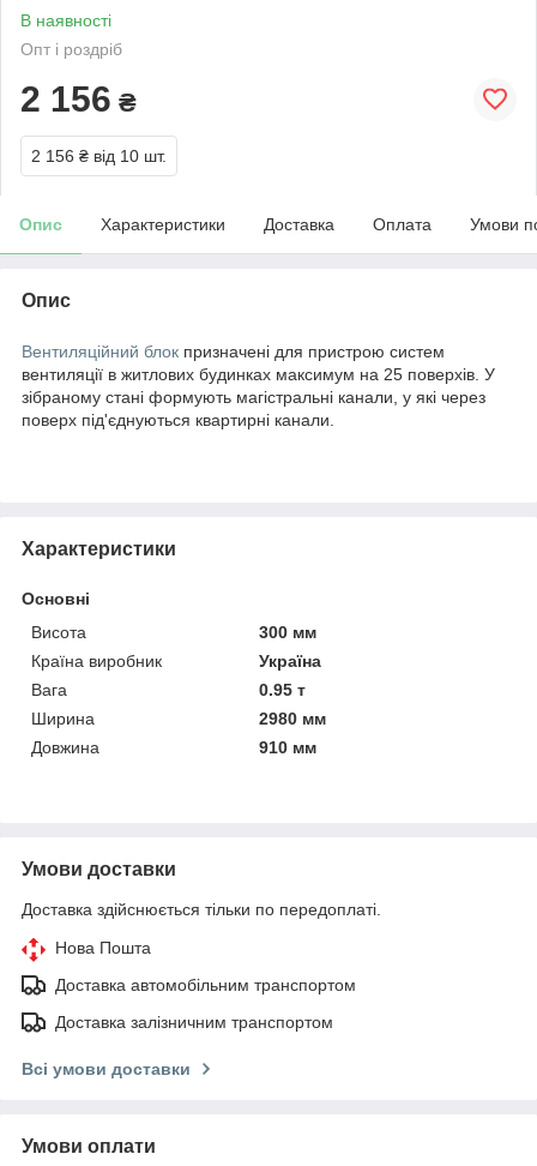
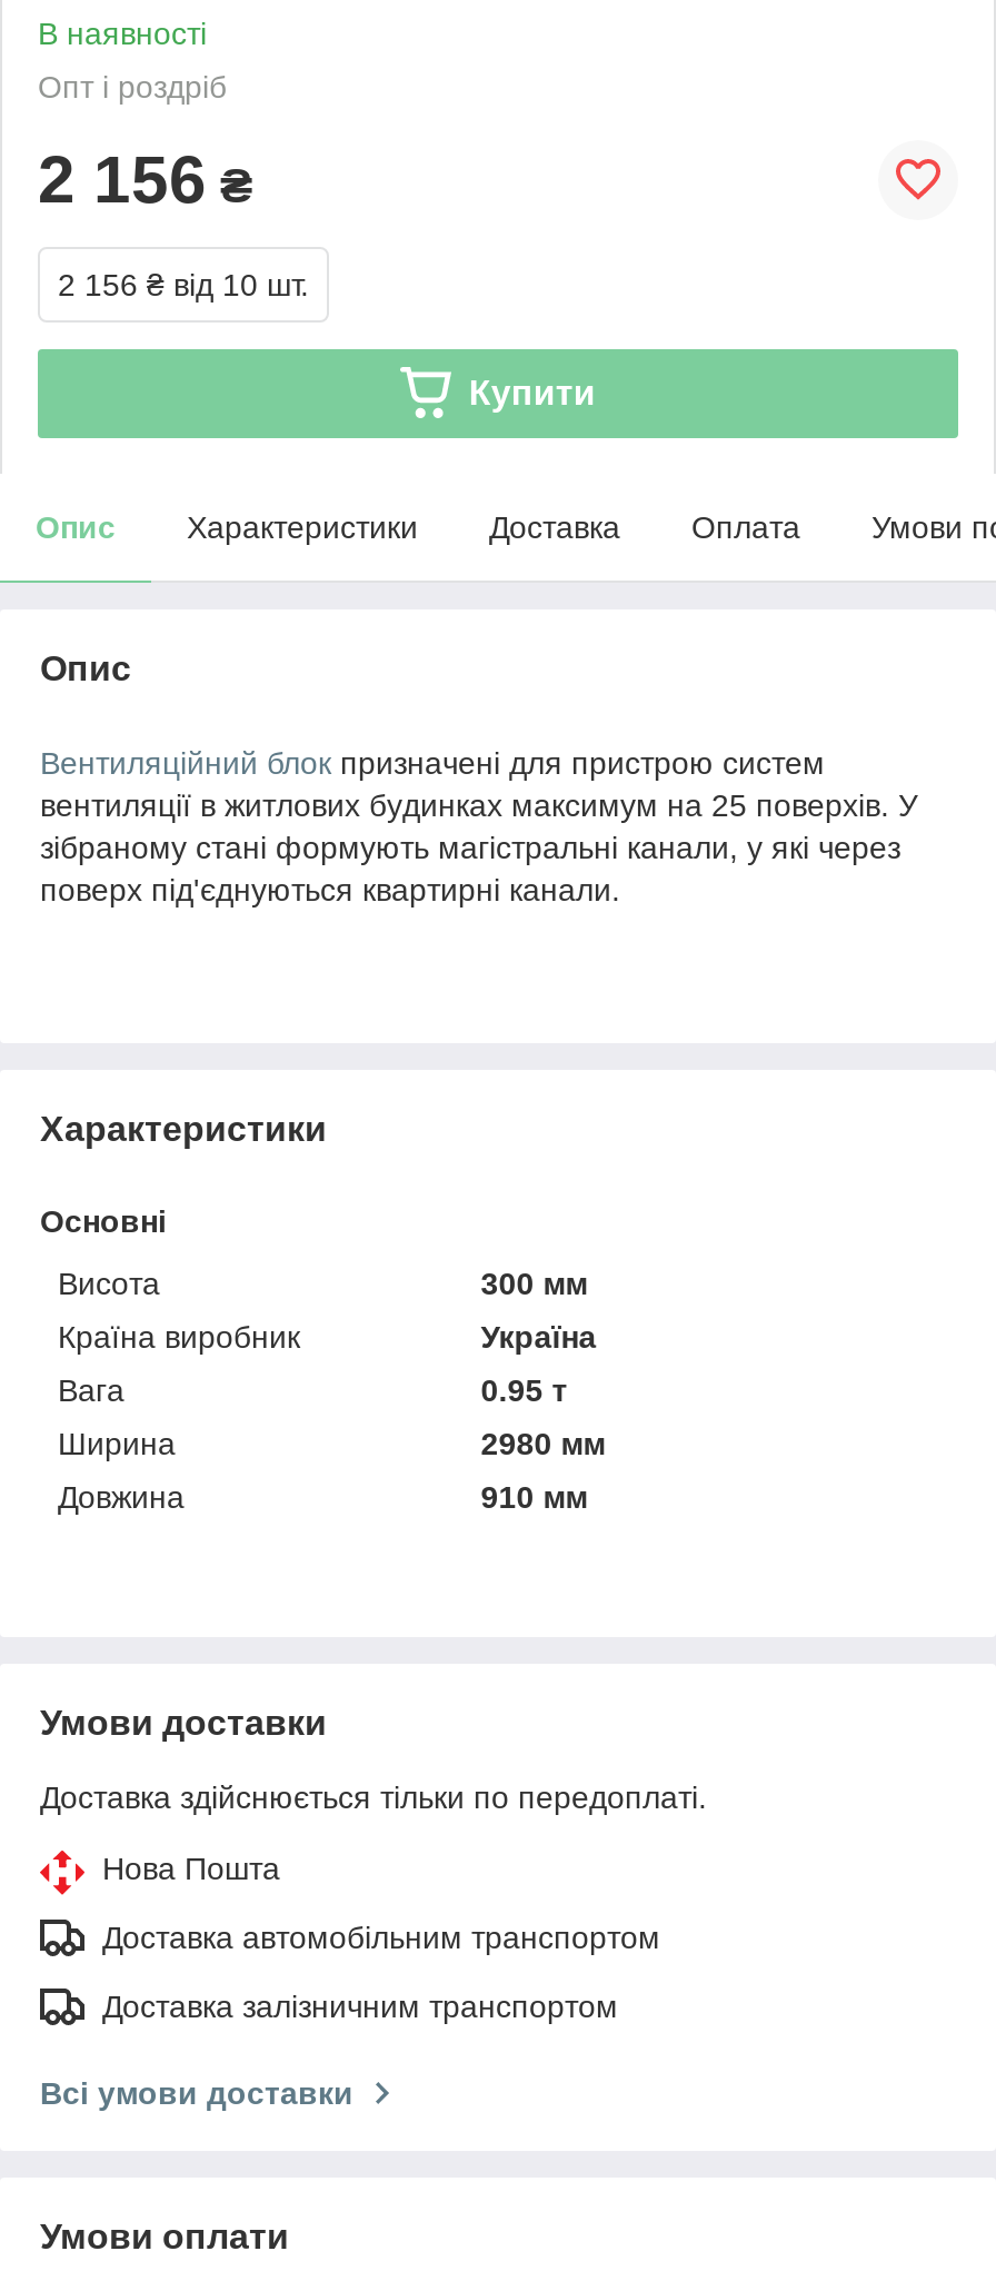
+ Купити
